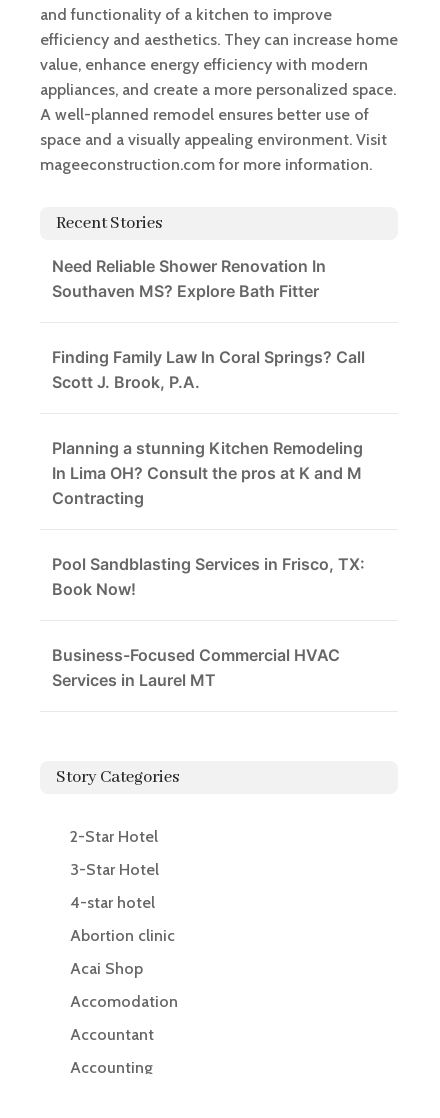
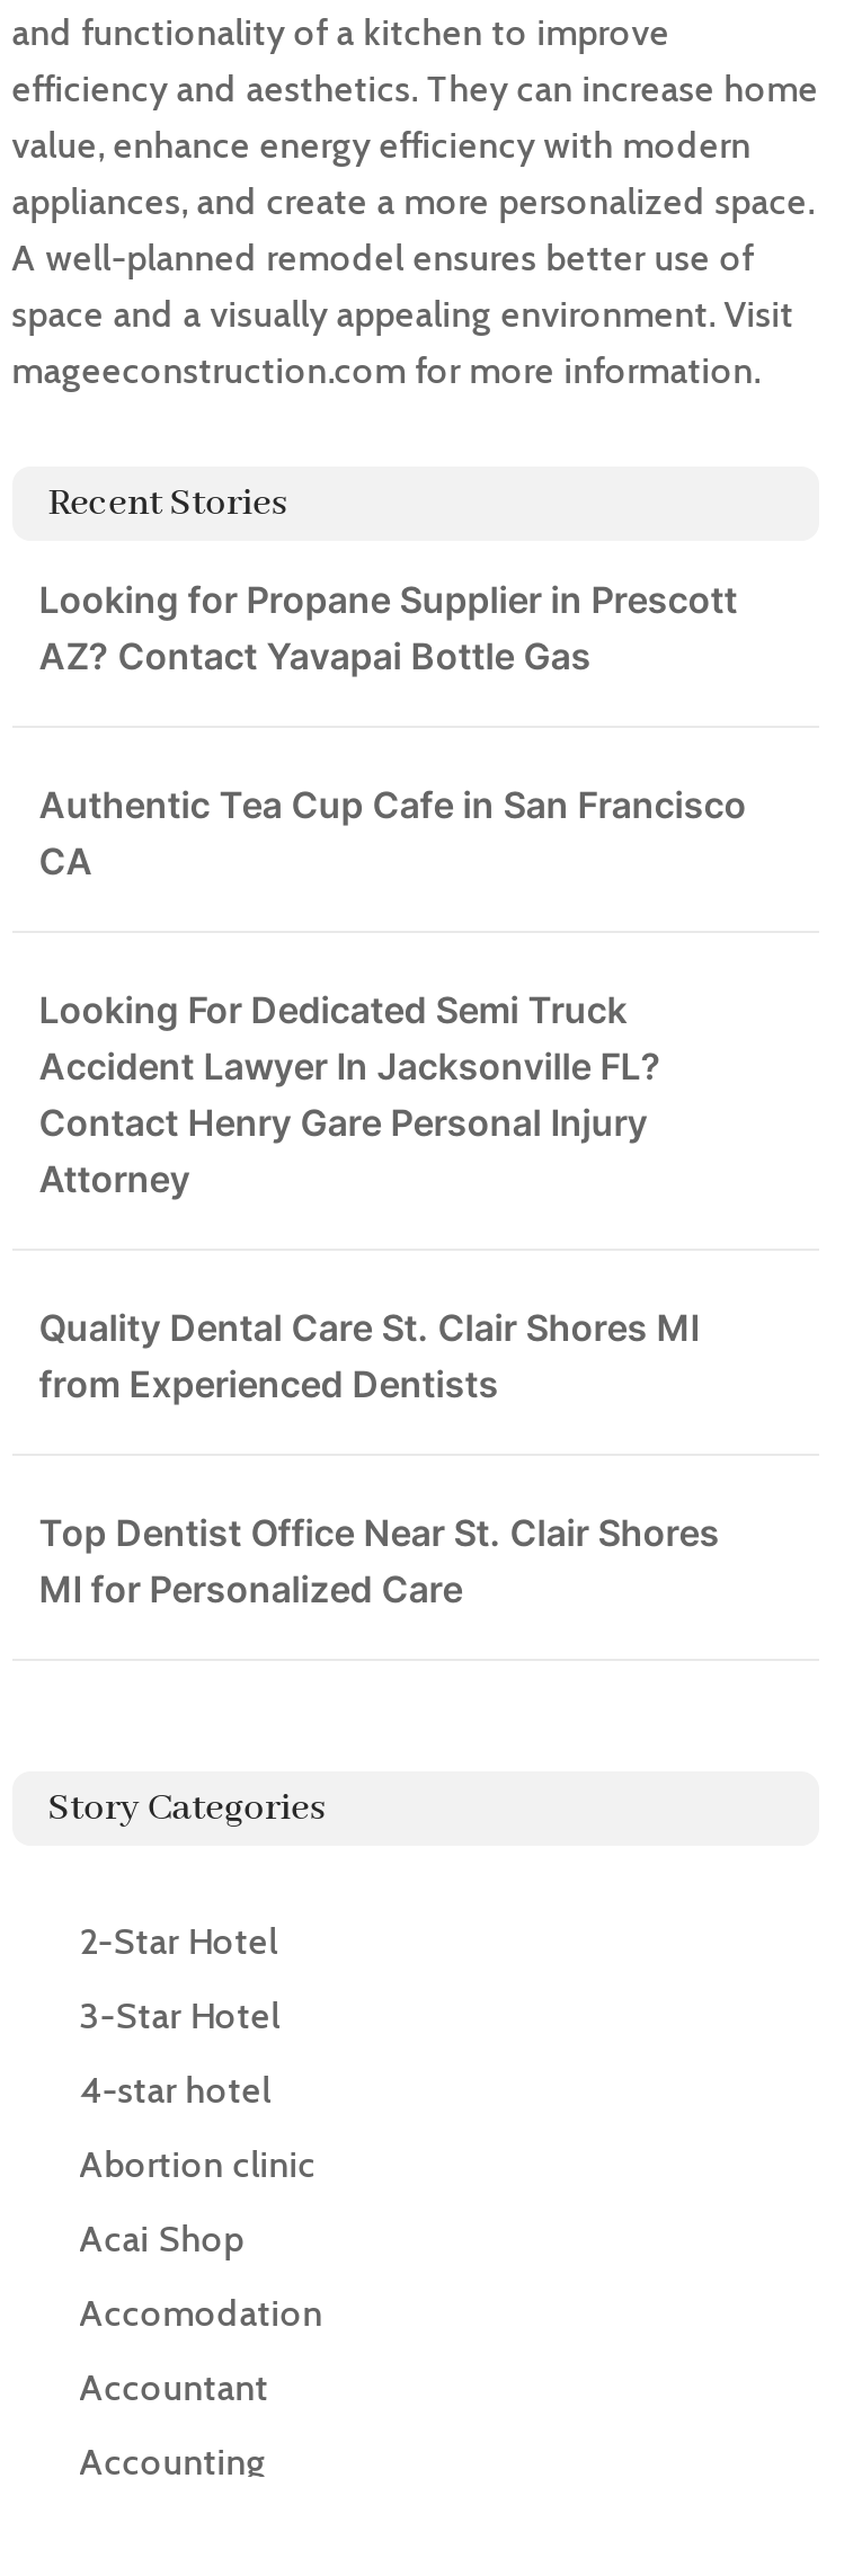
- Need Reliable Shower Renovation In
- Southaven MS? Explore Bath Fitter
+ Looking for Propane Supplier in Prescott
+ AZ? Contact Yavapai Bottle Gas

- Finding Family Law In Coral Springs? Call
- Scott J. Brook, P.A.
+ Authentic Tea Cup Cafe in San Francisco
+ CA

- Planning a stunning Kitchen Remodeling
- In Lima OH? Consult the pros at K and M
- Contracting
+ Looking For Dedicated Semi Truck
+ Accident Lawyer In Jacksonville FL?
+ Contact Henry Gare Personal Injury
+ Attorney

- Pool Sandblasting Services in Frisco, TX:
- Book Now!
+ Quality Dental Care St. Clair Shores MI
+ from Experienced Dentists

- Business-Focused Commercial HVAC
- Services in Laurel MT
+ Top Dentist Office Near St. Clair Shores
+ MI for Personalized Care
